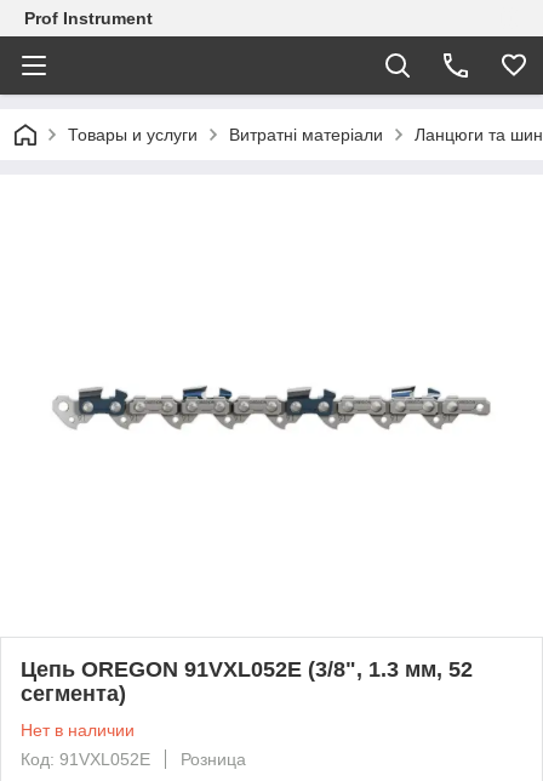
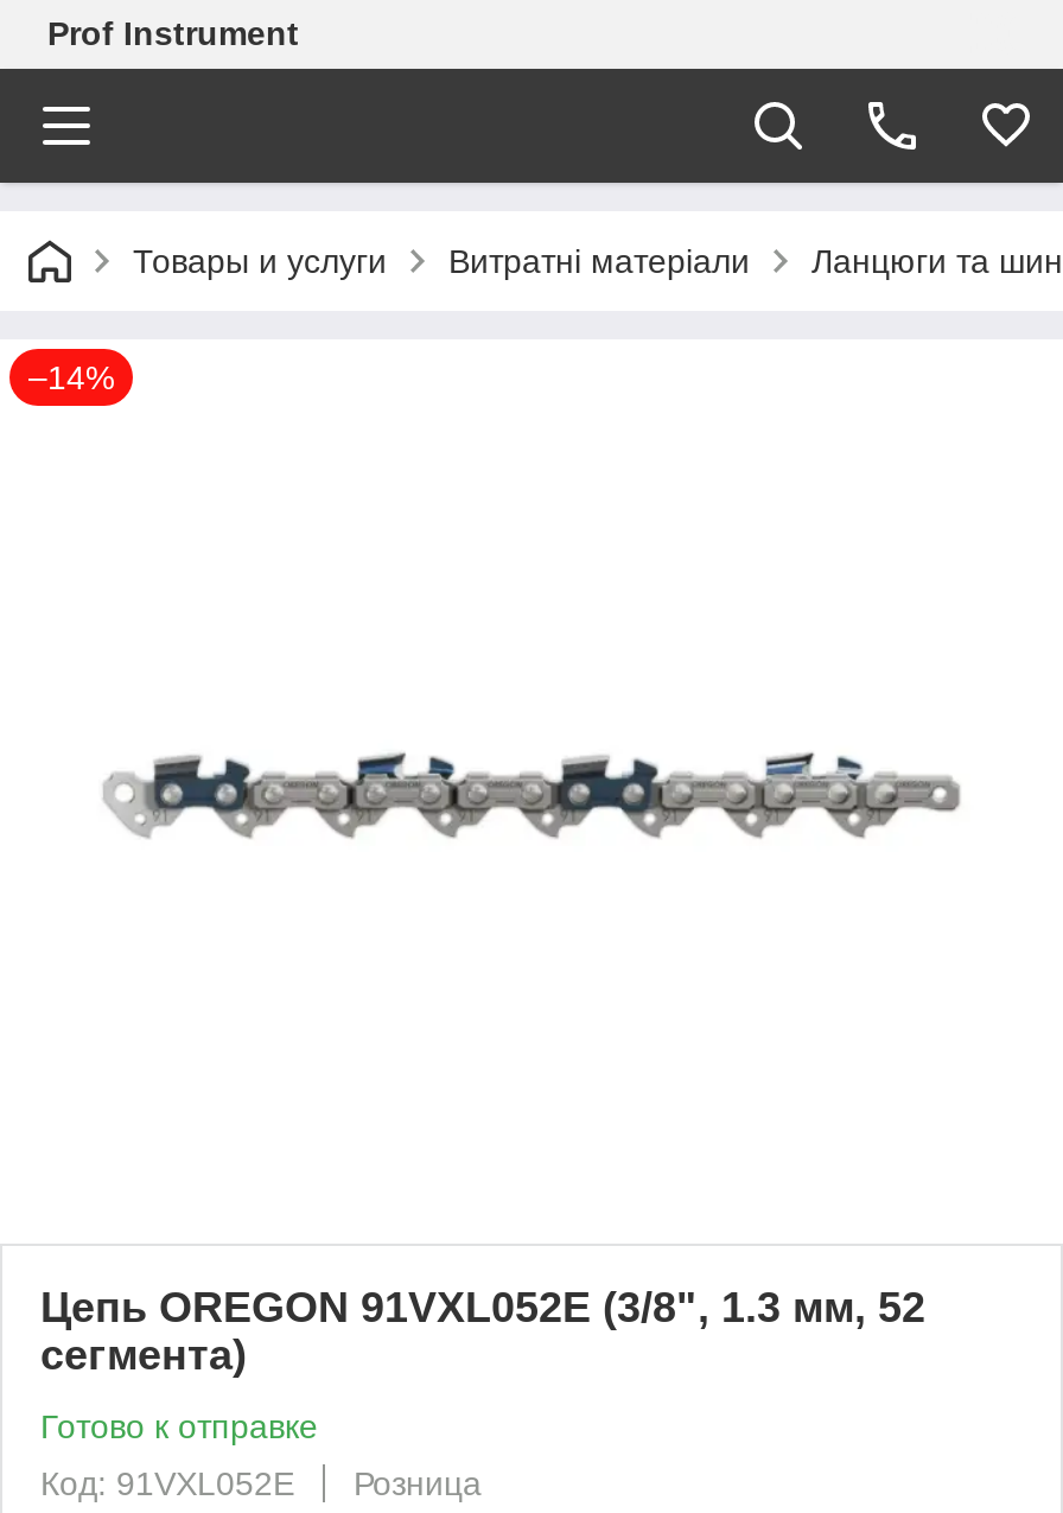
+ –14%

- Нет в наличии
+ Готово к отправке
